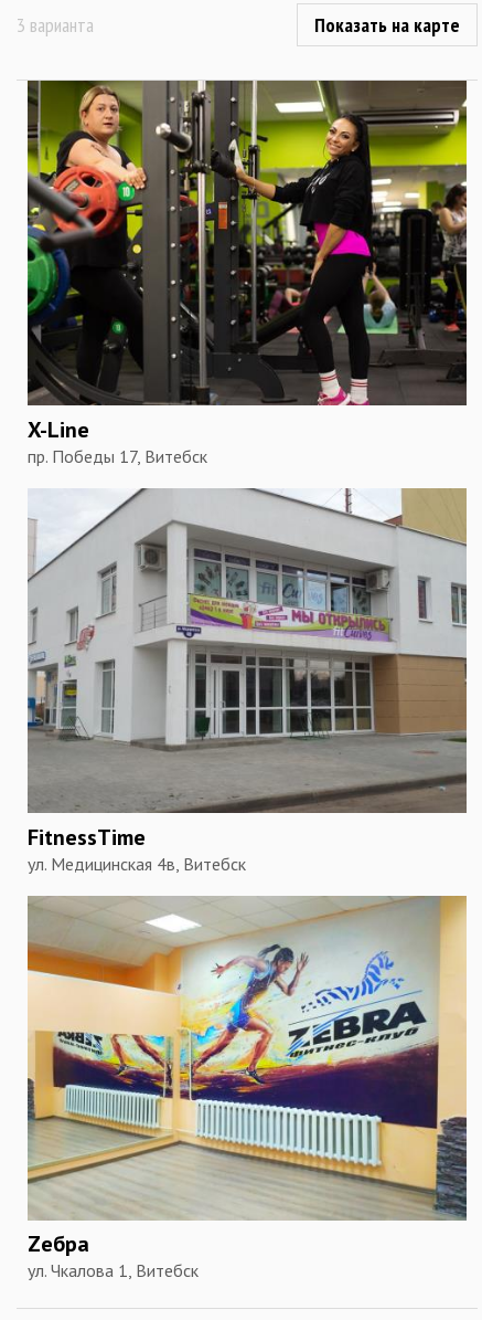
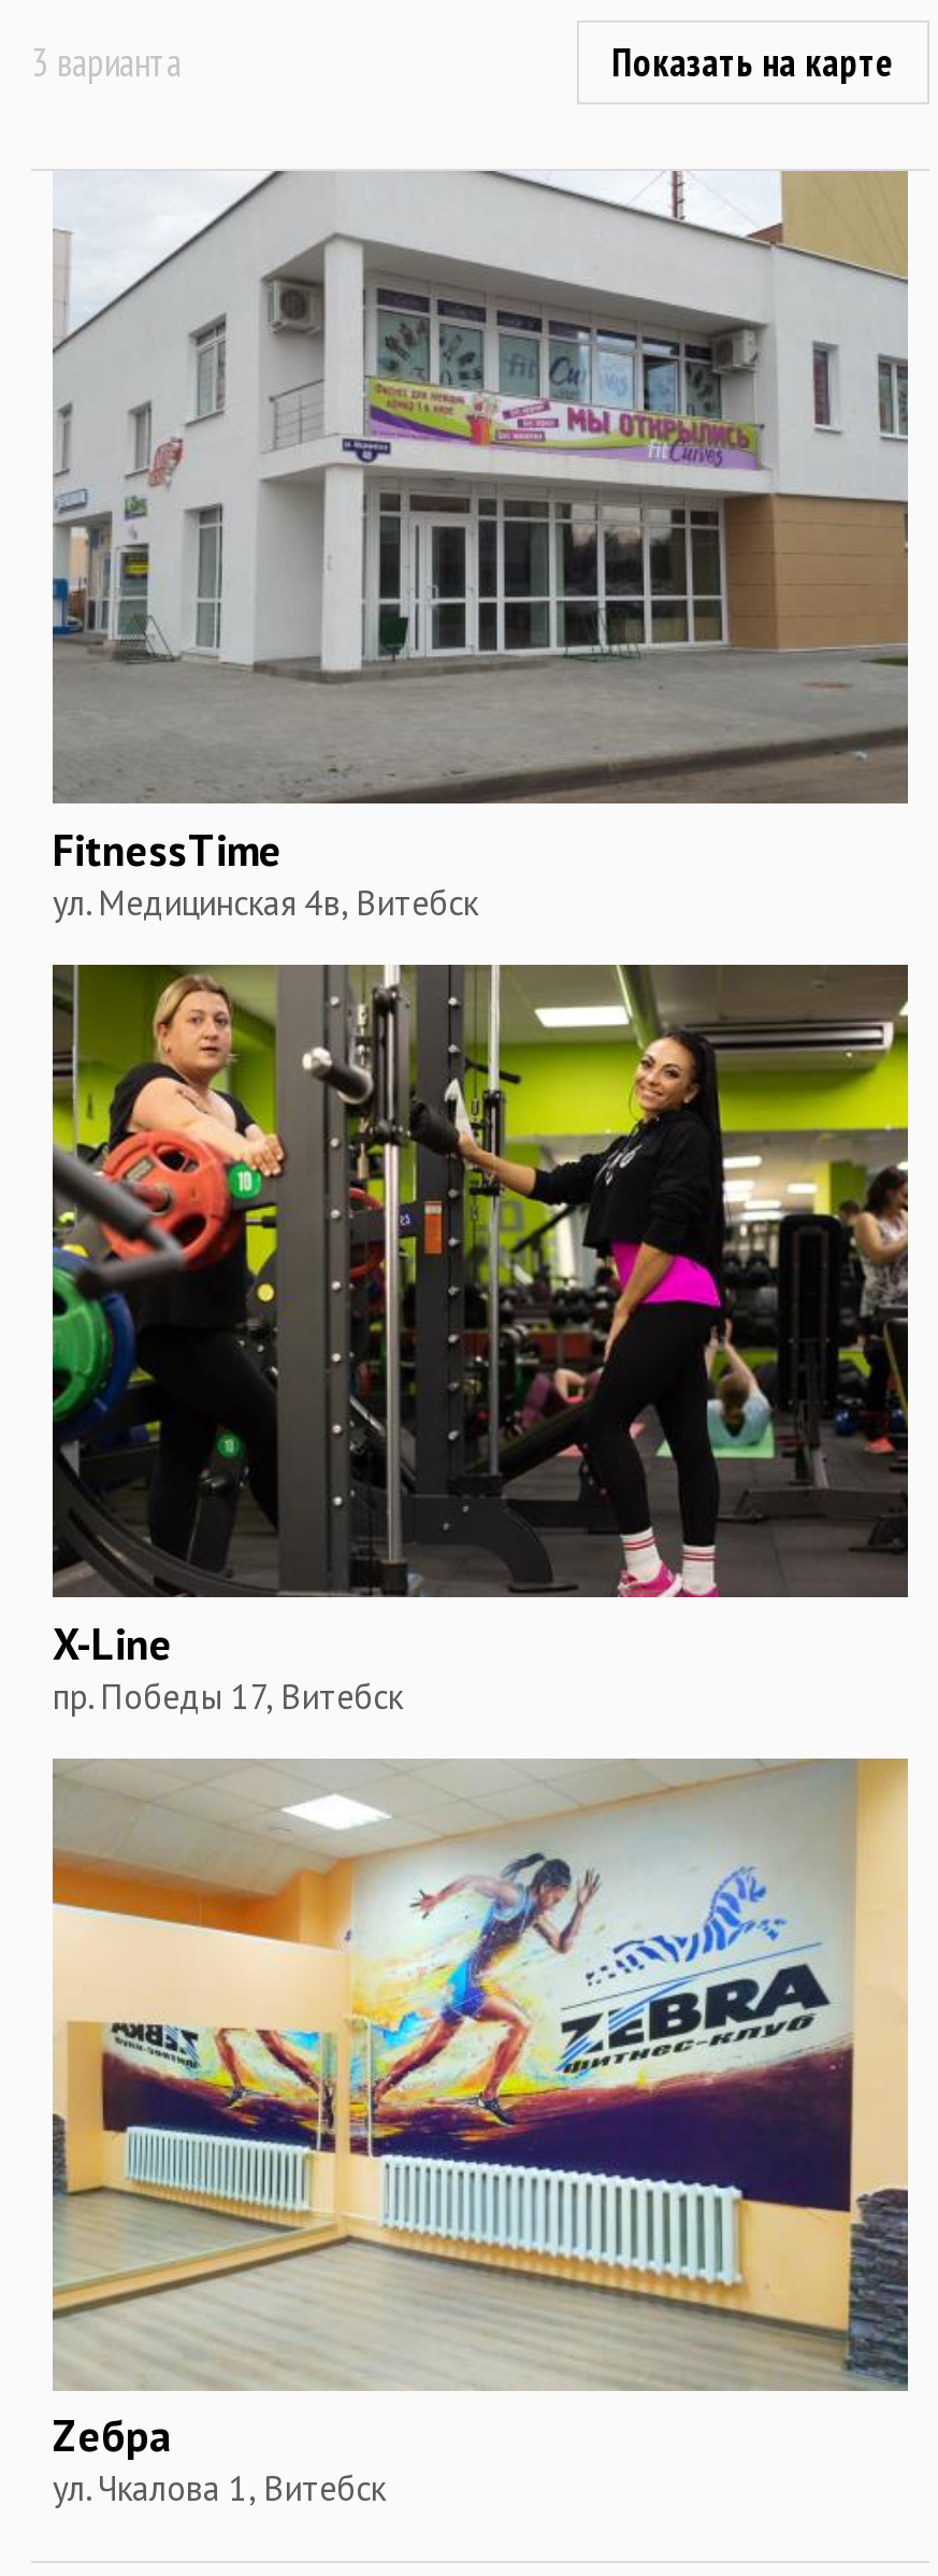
moved down: [image] | X-Line | пр. Победы 17, Витебск

moved up: [image] | FitnessTime | ул. Медицинская 4в, Витебск
